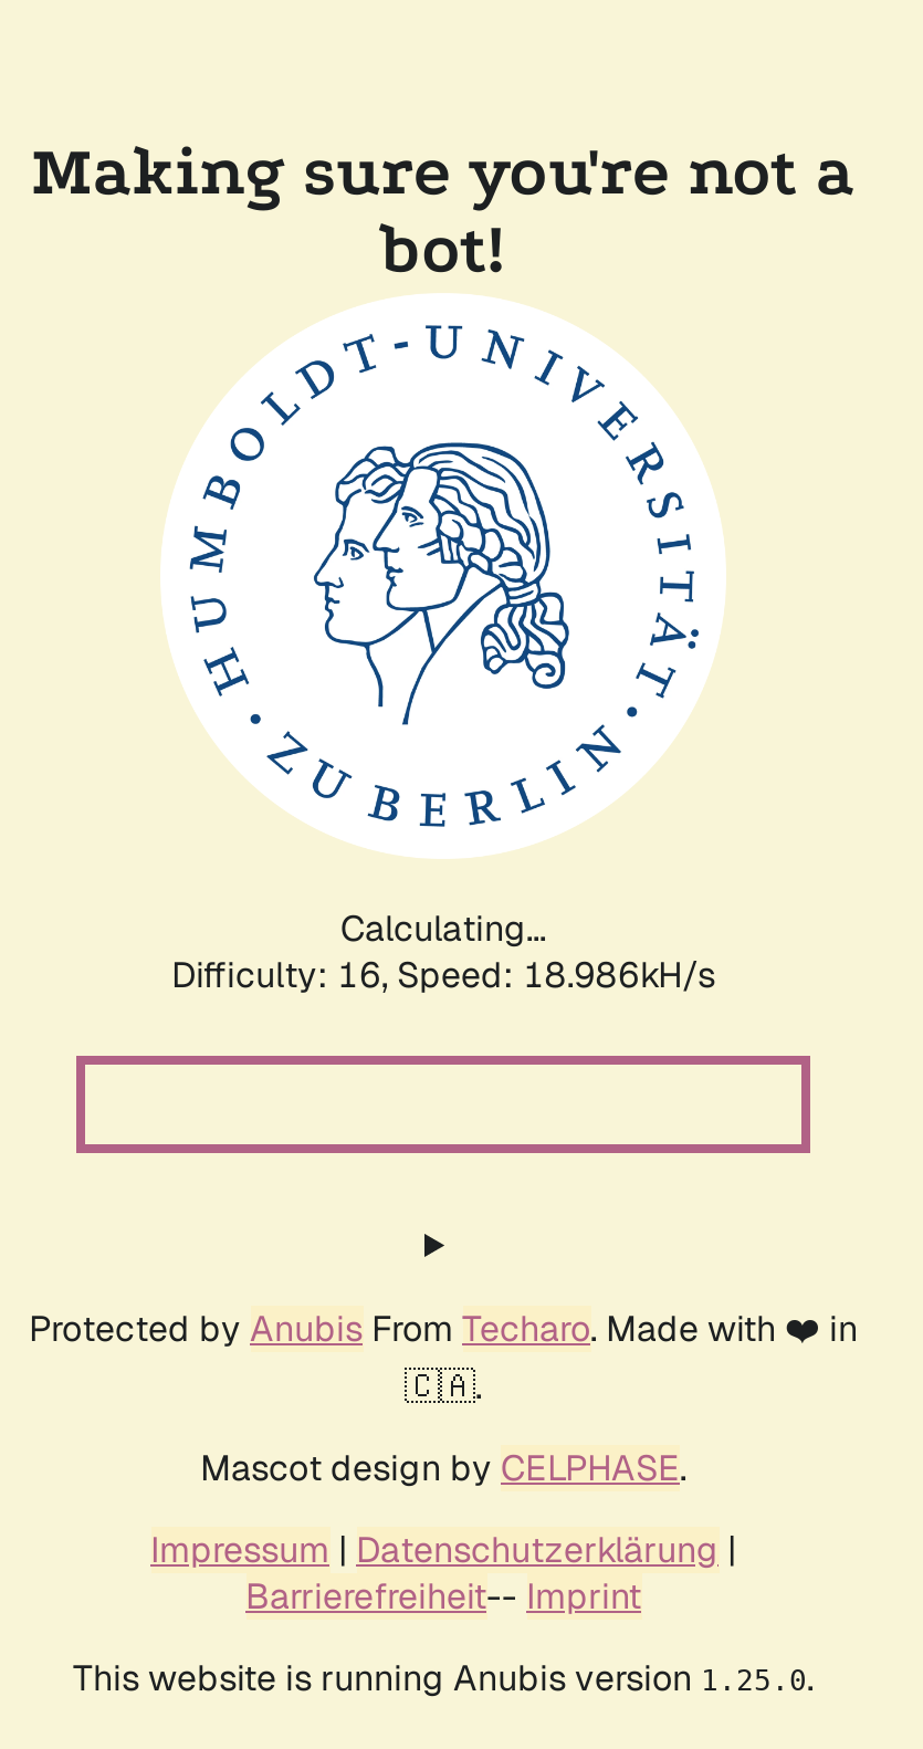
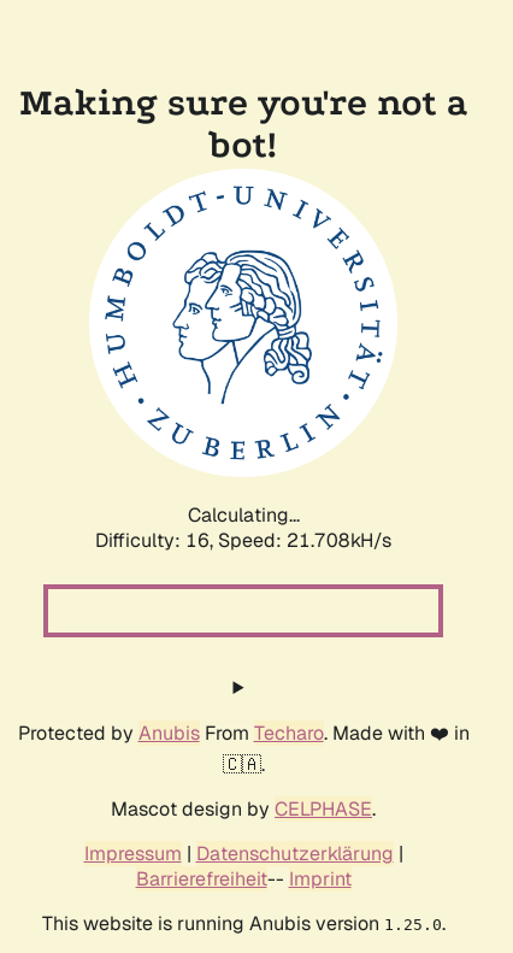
- Difficulty: 16, Speed: 18.986kH/s
+ Difficulty: 16, Speed: 21.708kH/s
